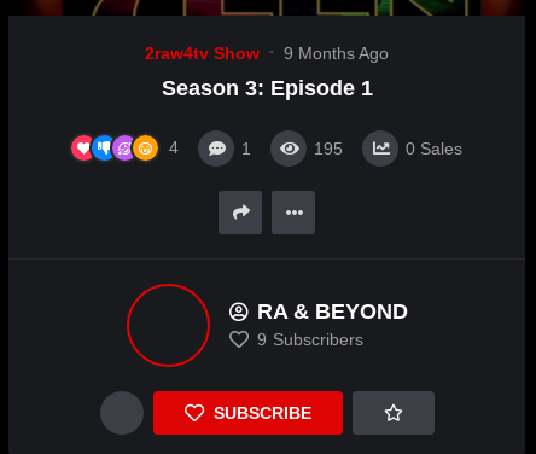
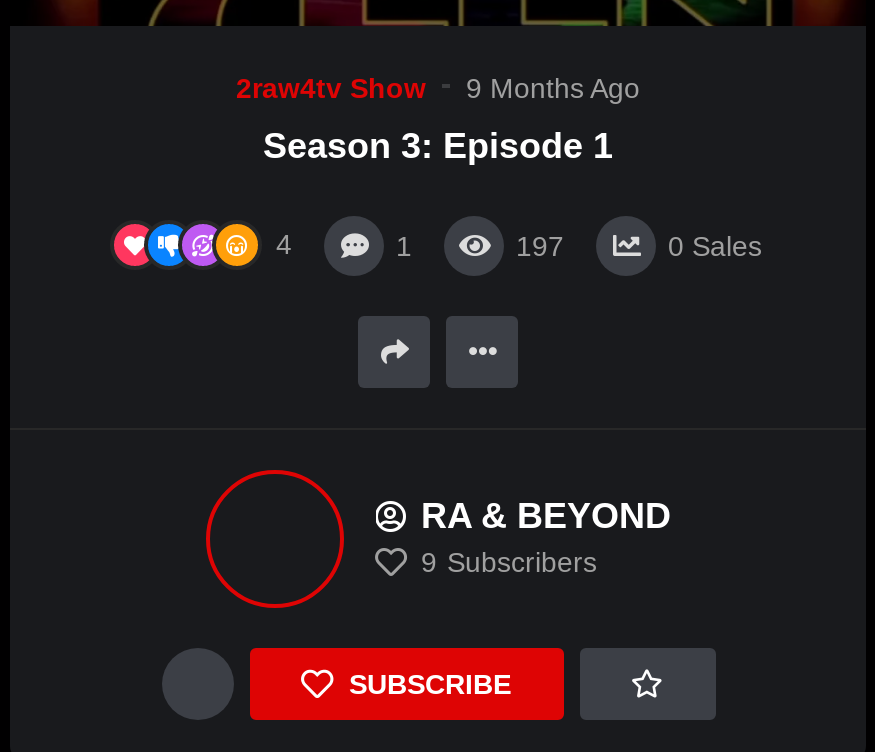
- 195
+ 197
